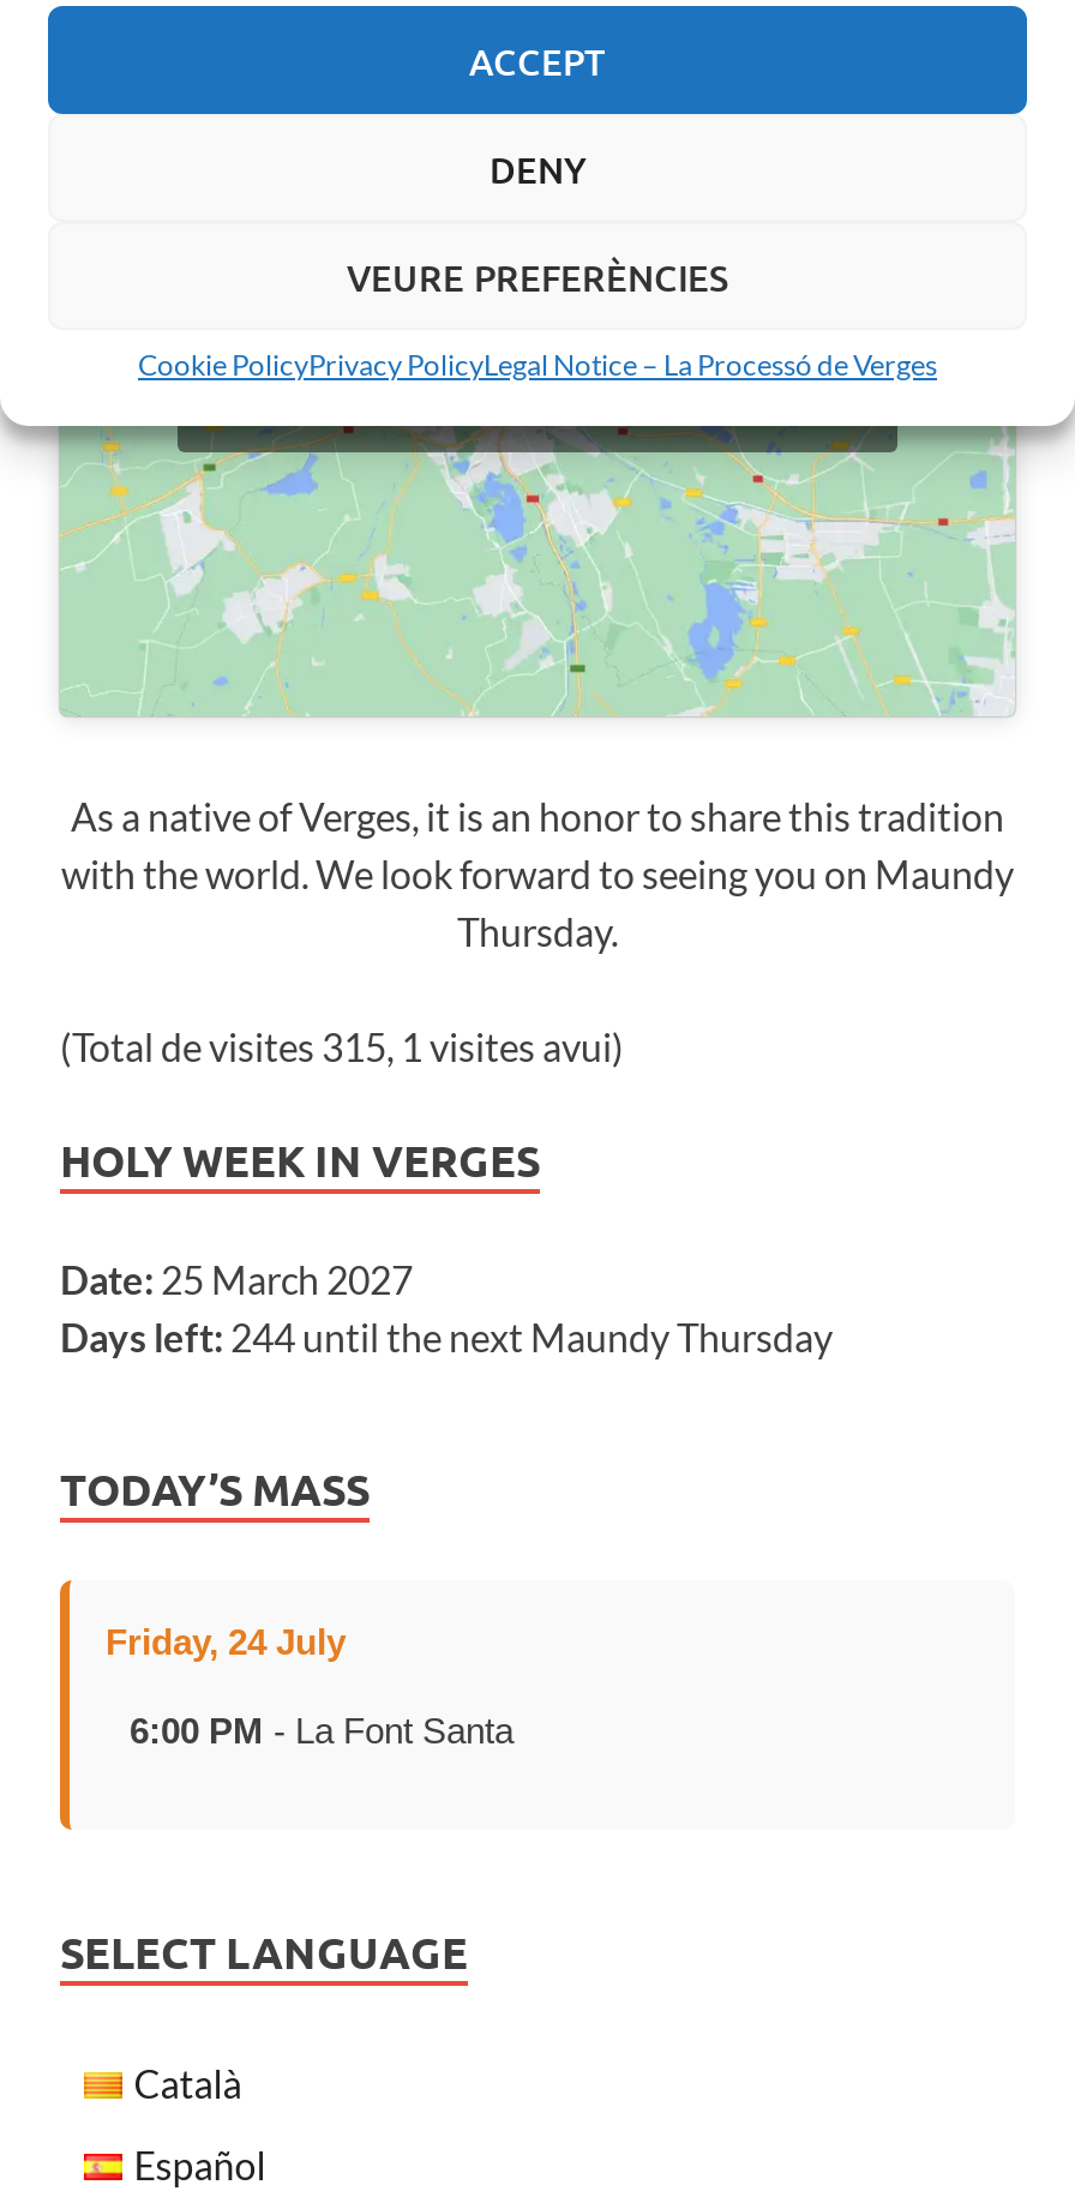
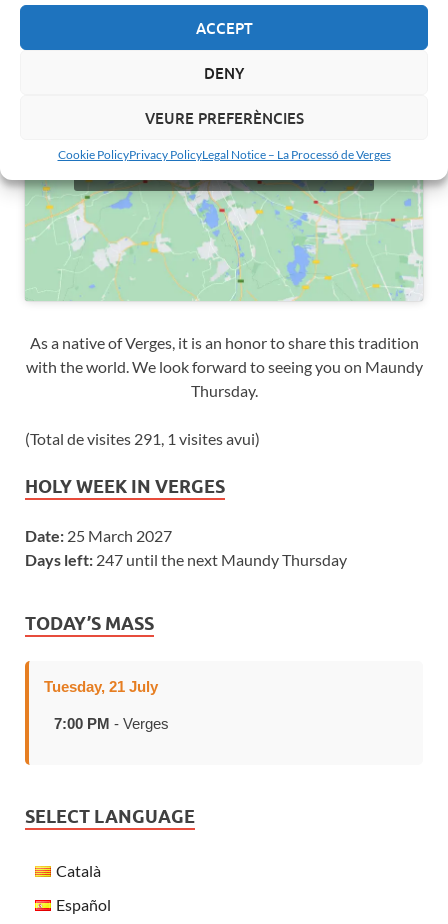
- (Total de visites 315, 1 visites avui)
+ (Total de visites 291, 1 visites avui)

- Days left: 244 until the next Maundy Thursday
+ Days left: 247 until the next Maundy Thursday

- Friday, 24 July
+ Tuesday, 21 July

- 6:00 PM - La Font Santa
+ 7:00 PM - Verges
